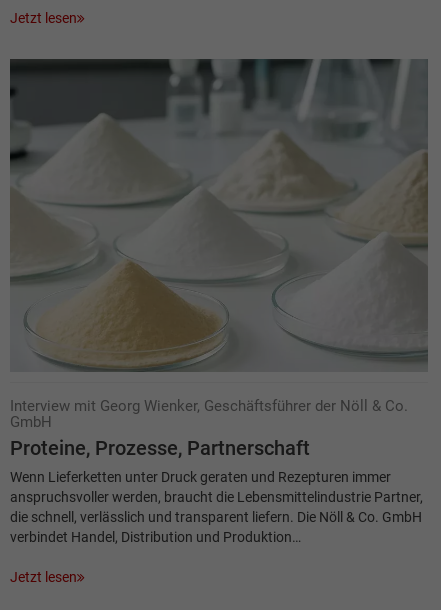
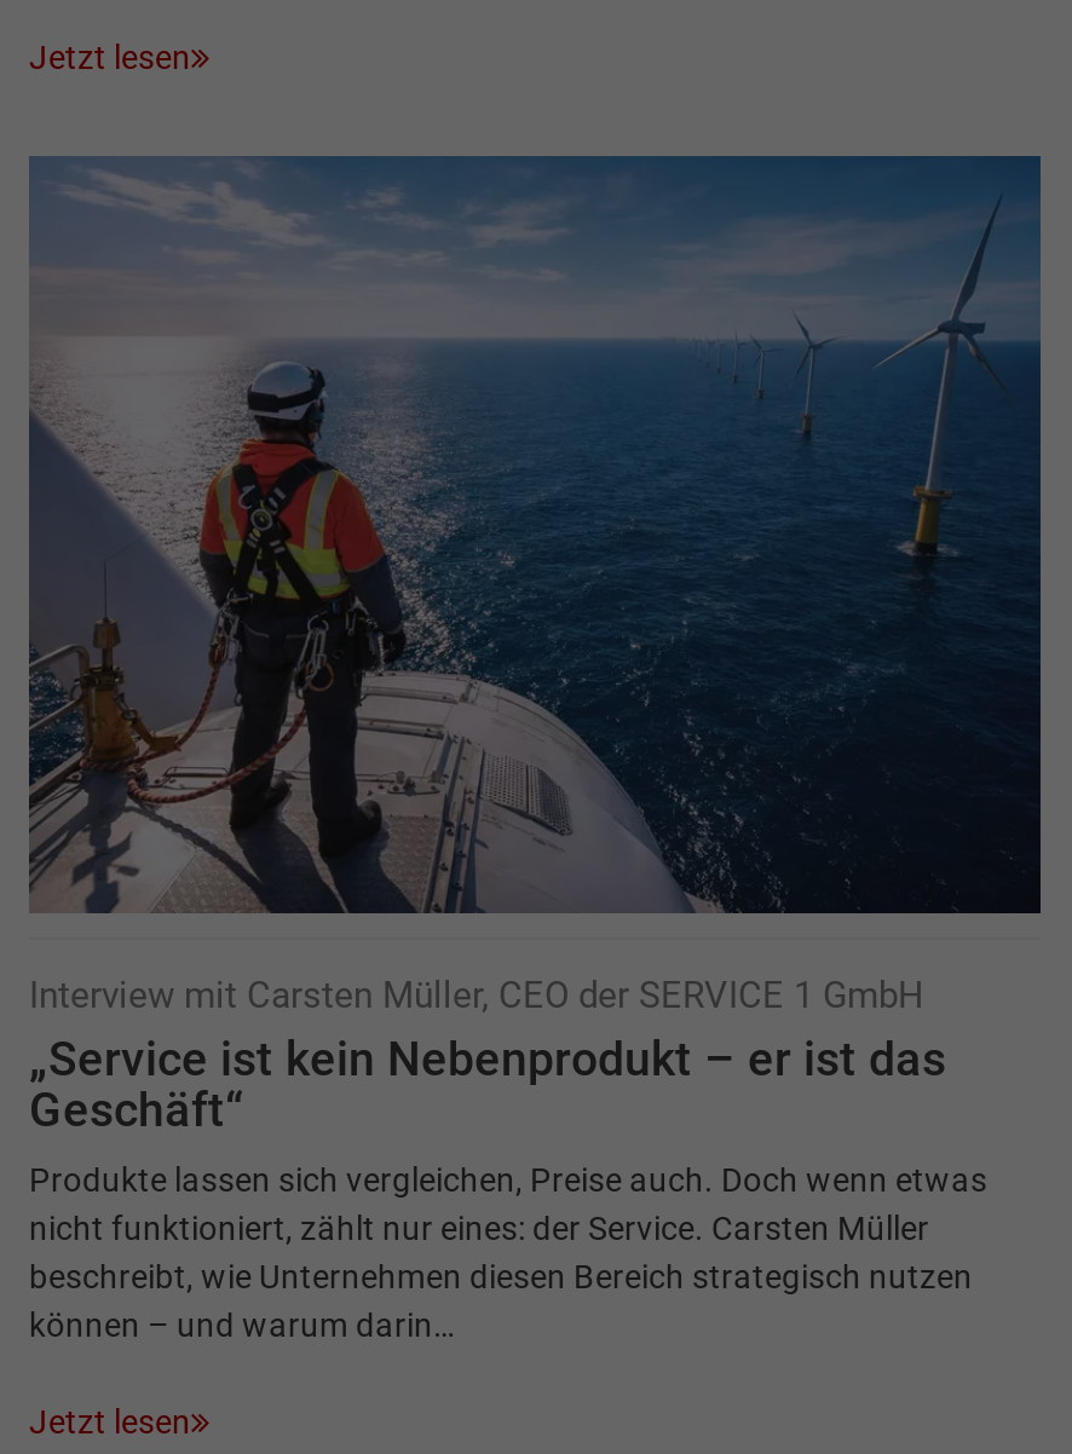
- [image]
- Interview mit Georg Wienker, Geschäftsführer der Nöll & Co.
- GmbH
- Proteine, Prozesse, Partnerschaft
- Wenn Lieferketten unter Druck geraten und Rezepturen immer
- anspruchsvoller werden, braucht die Lebensmittelindustrie Partner,
- die schnell, verlässlich und transparent liefern. Die Nöll & Co. GmbH
- verbindet Handel, Distribution und Produktion…
+ [image]
+ Interview mit Carsten Müller, CEO der SERVICE 1 GmbH
+ „Service ist kein Nebenprodukt – er ist das
+ Geschäft“
+ Produkte lassen sich vergleichen, Preise auch. Doch wenn etwas
+ nicht funktioniert, zählt nur eines: der Service. Carsten Müller
+ beschreibt, wie Unternehmen diesen Bereich strategisch nutzen
+ können – und warum darin…
